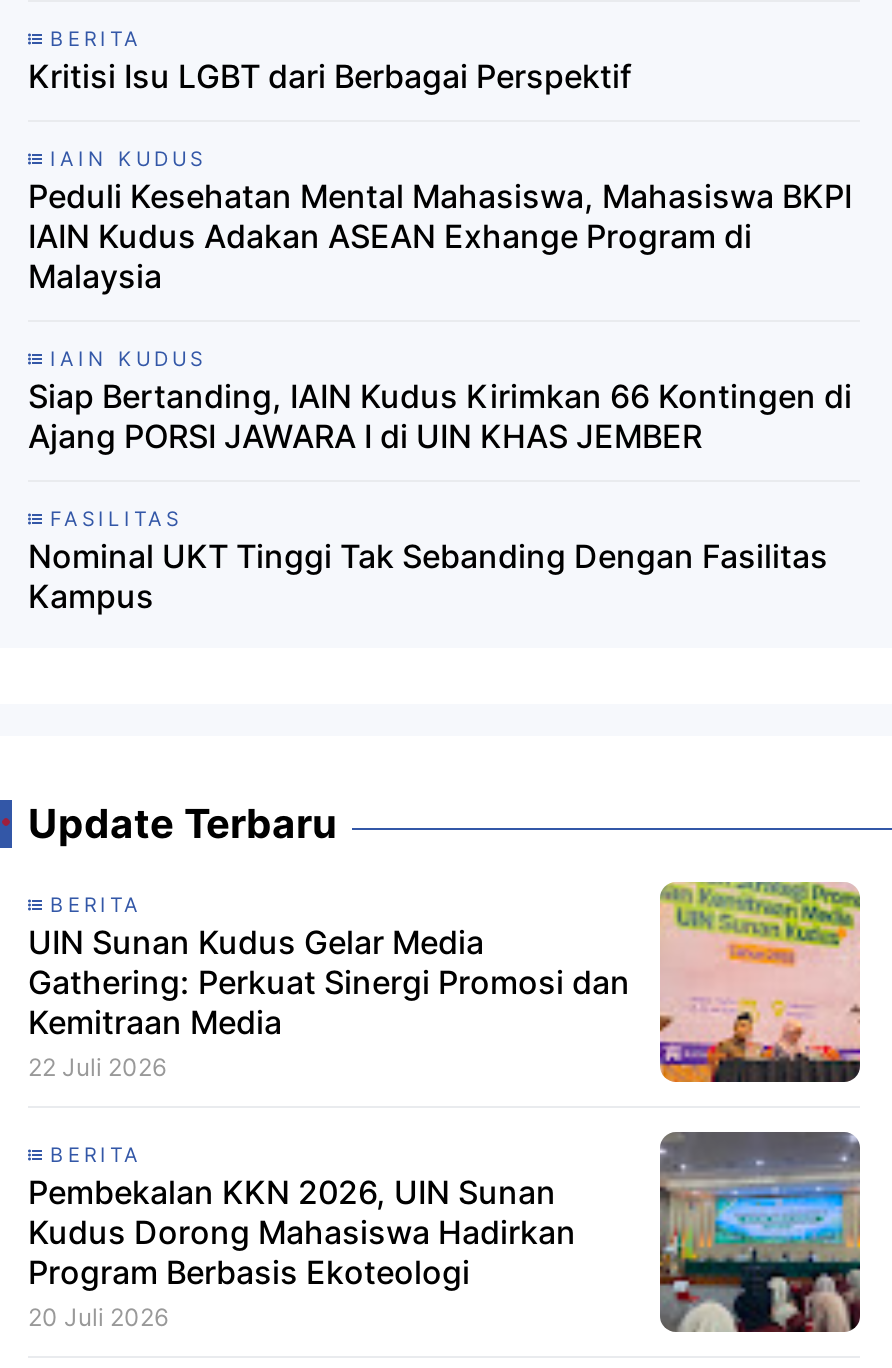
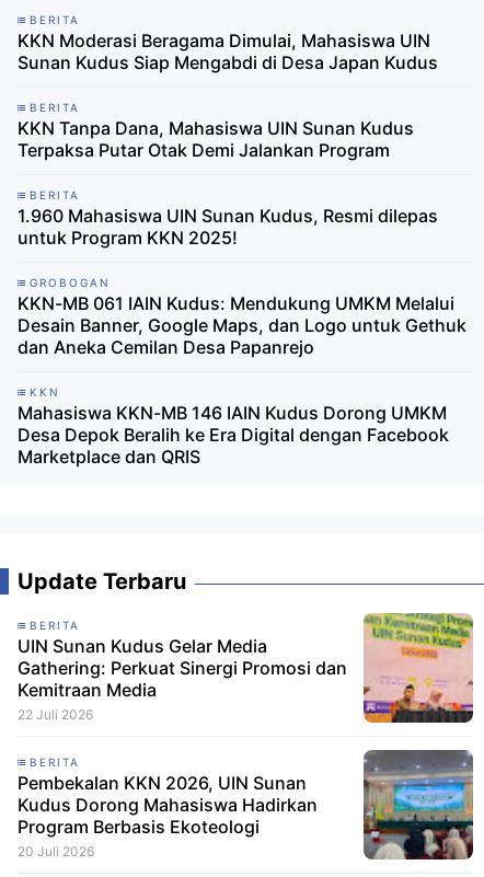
- Kritisi Isu LGBT dari Berbagai Perspektif
- IAIN KUDUS
- Peduli Kesehatan Mental Mahasiswa, Mahasiswa BKPI
- IAIN Kudus Adakan ASEAN Exhange Program di
- Malaysia
- IAIN KUDUS
- Siap Bertanding, IAIN Kudus Kirimkan 66 Kontingen di
- Ajang PORSI JAWARA I di UIN KHAS JEMBER
- FASILITAS
- Nominal UKT Tinggi Tak Sebanding Dengan Fasilitas
- Kampus
+ KKN Moderasi Beragama Dimulai, Mahasiswa UIN
+ Sunan Kudus Siap Mengabdi di Desa Japan Kudus
+ BERITA
+ KKN Tanpa Dana, Mahasiswa UIN Sunan Kudus
+ Terpaksa Putar Otak Demi Jalankan Program
+ BERITA
+ 1.960 Mahasiswa UIN Sunan Kudus, Resmi dilepas
+ untuk Program KKN 2025!
+ GROBOGAN
+ KKN-MB 061 IAIN Kudus: Mendukung UMKM Melalui
+ Desain Banner, Google Maps, dan Logo untuk Gethuk
+ dan Aneka Cemilan Desa Papanrejo
+ KKN
+ Mahasiswa KKN-MB 146 IAIN Kudus Dorong UMKM
+ Desa Depok Beralih ke Era Digital dengan Facebook
+ Marketplace dan QRIS
